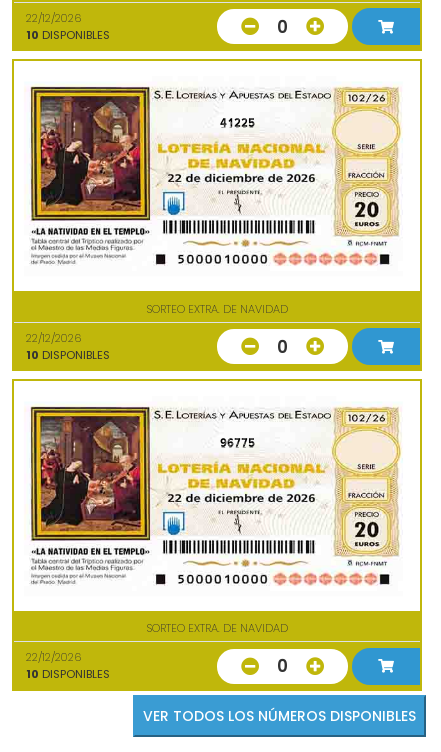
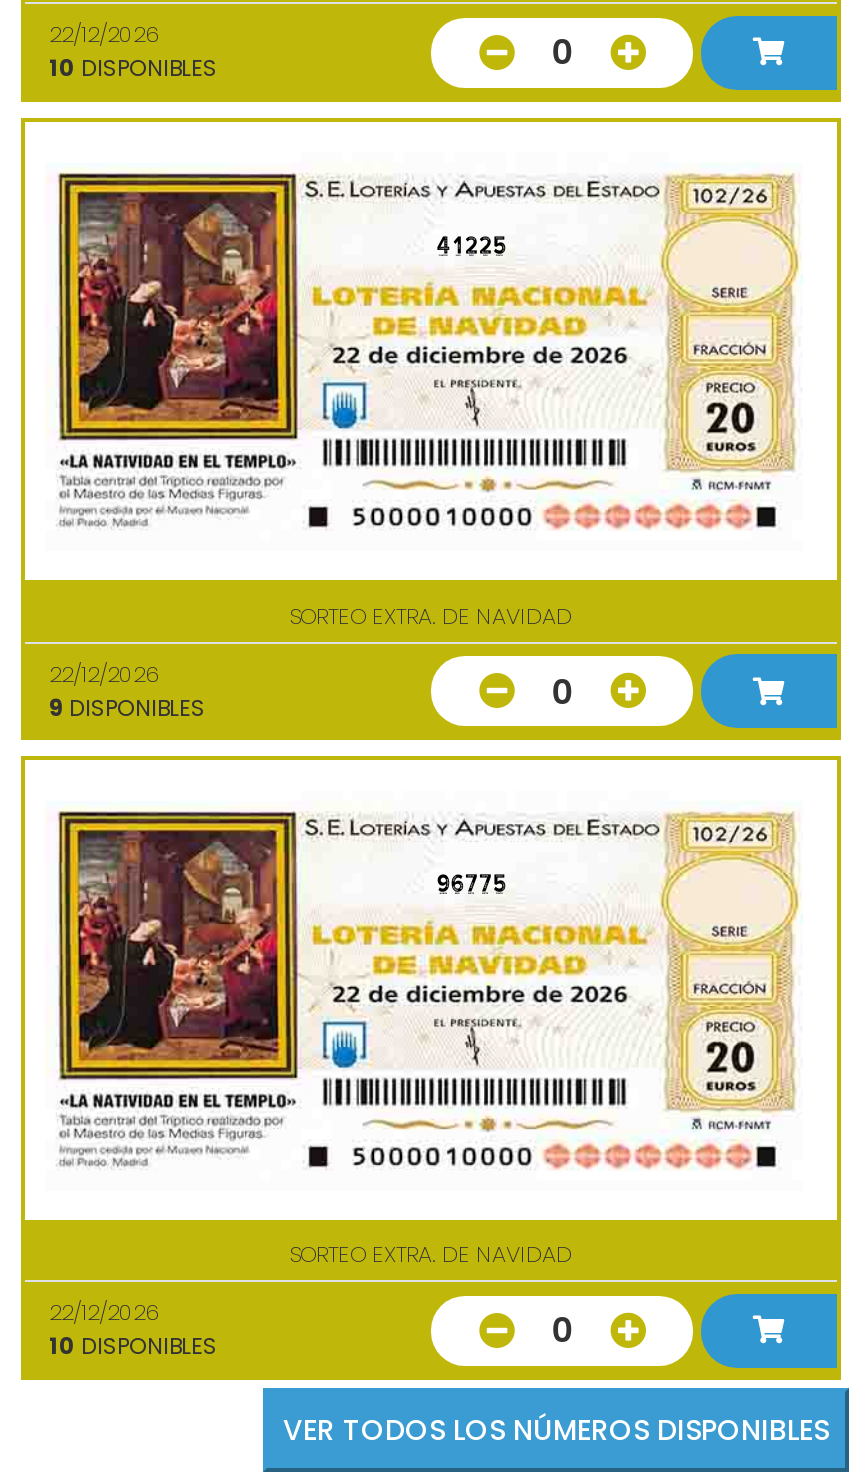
- 10 DISPONIBLES
+ 9 DISPONIBLES
